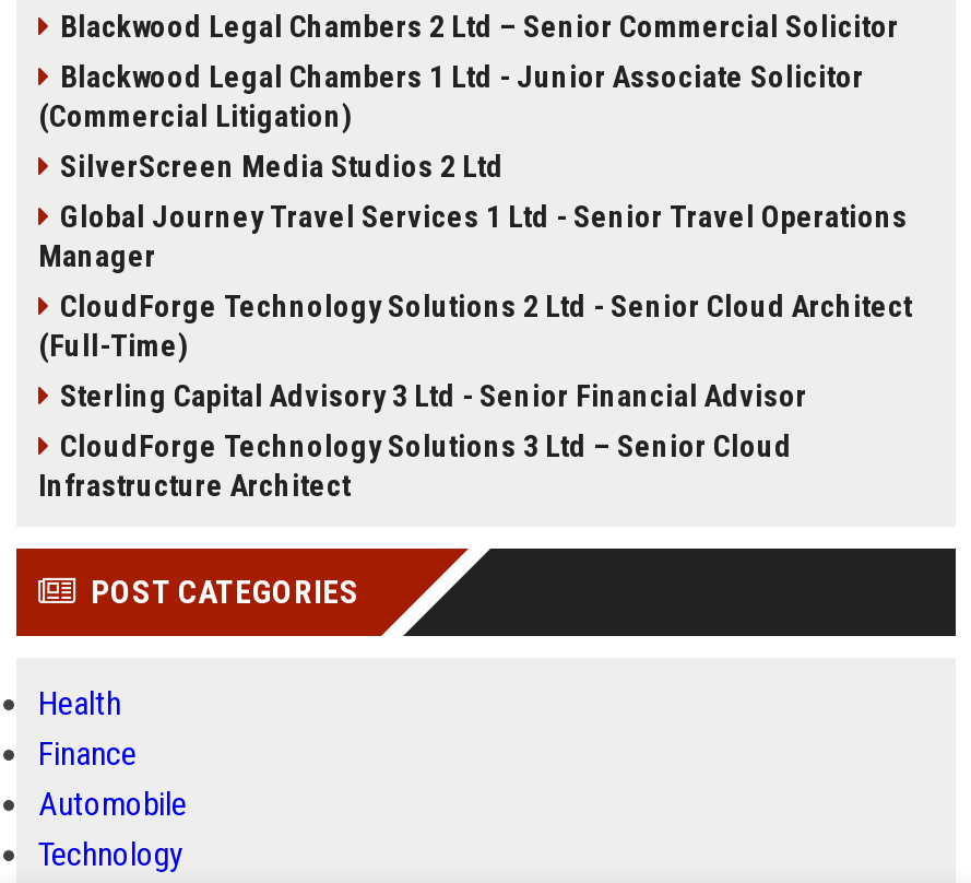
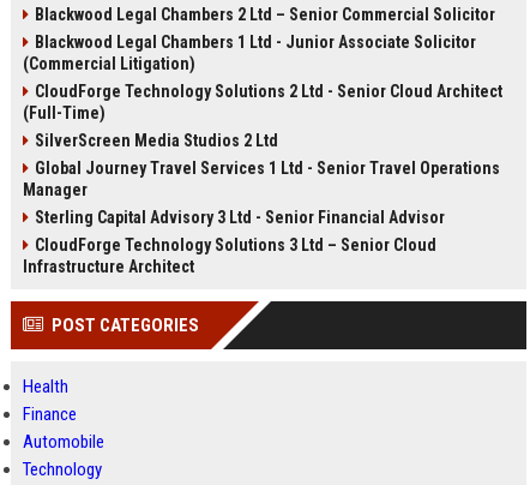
moved down: SilverScreen Media Studios 2 Ltd | Global Journey Travel Services 1 Ltd - Senior Travel Operations | Manager

moved up: CloudForge Technology Solutions 2 Ltd - Senior Cloud Architect | (Full-Time)
